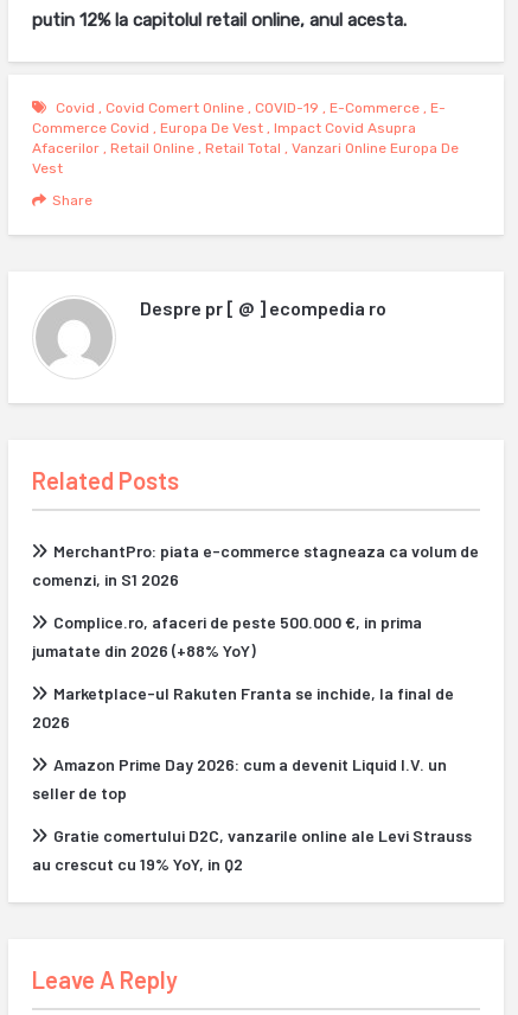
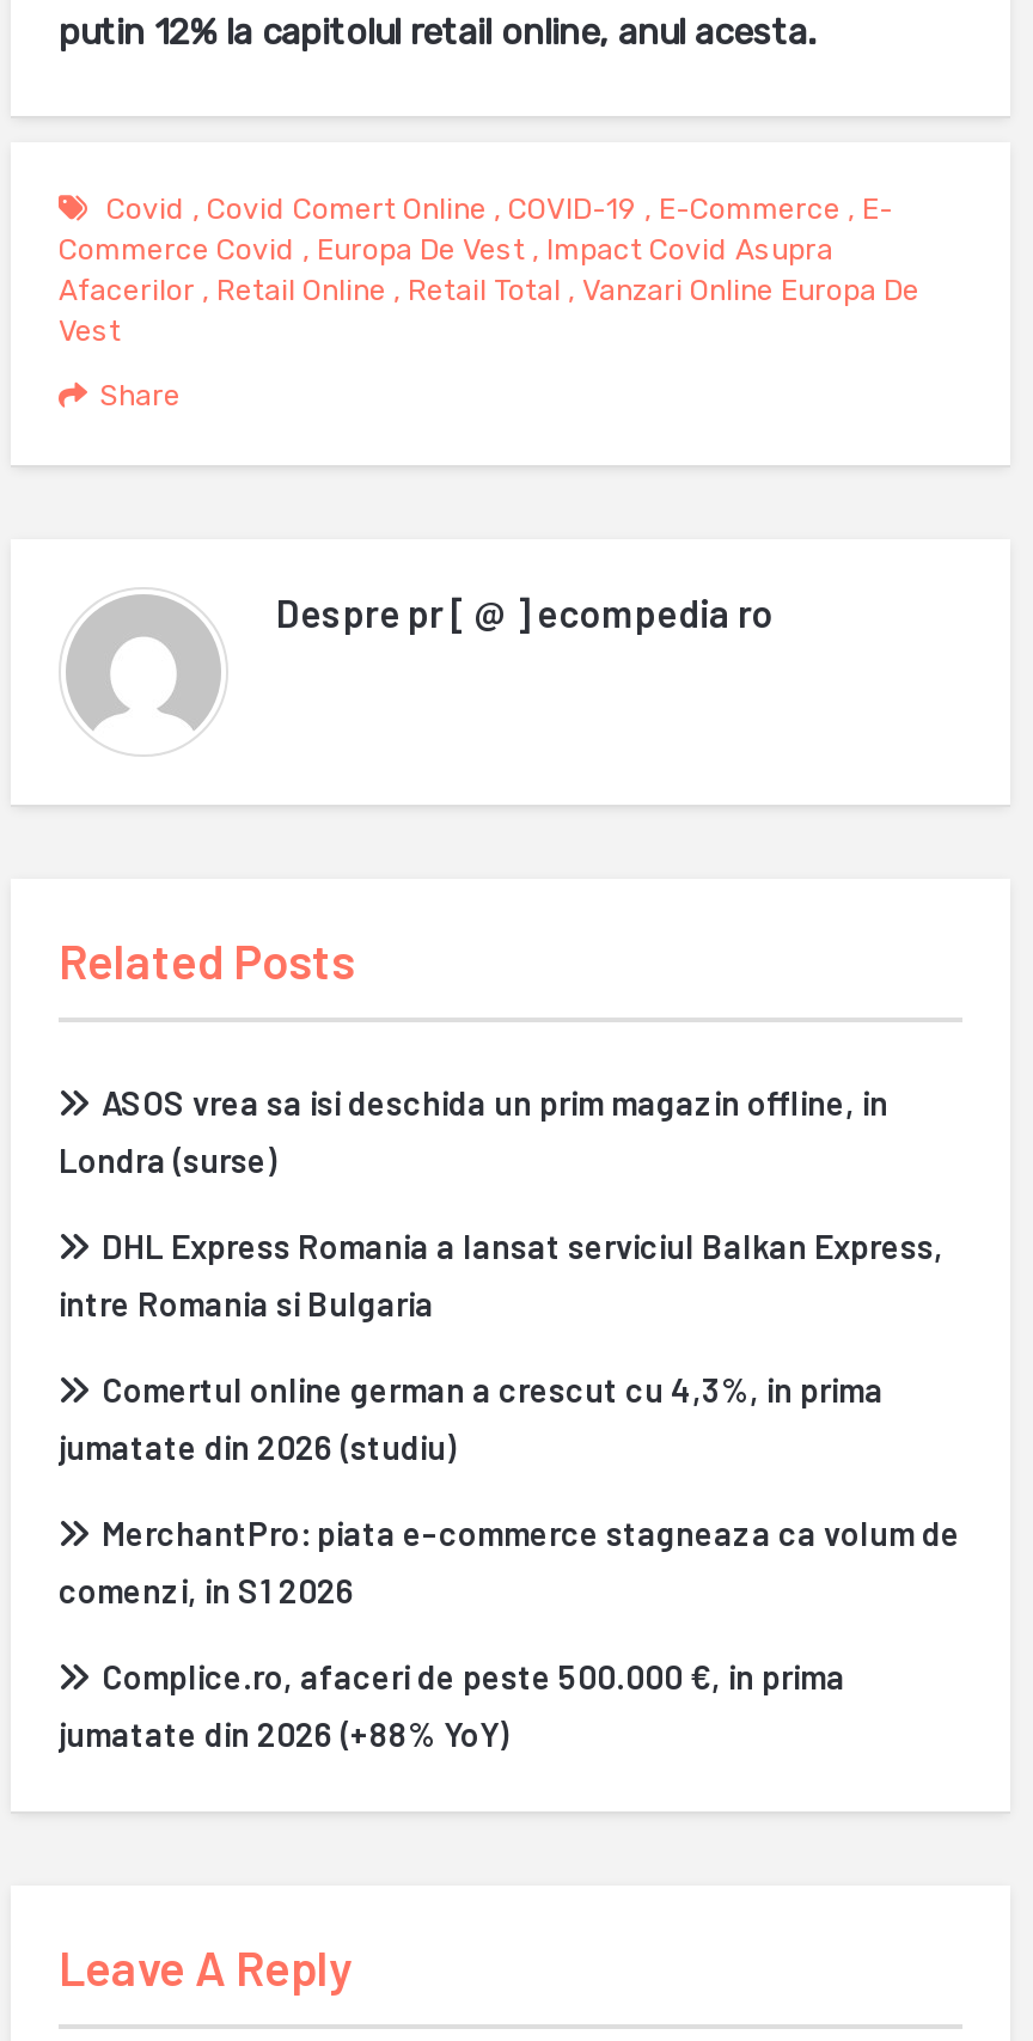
+ ASOS vrea sa isi deschida un prim magazin offline, in
+ Londra (surse)
+ DHL Express Romania a lansat serviciul Balkan Express,
+ intre Romania si Bulgaria
+ Comertul online german a crescut cu 4,3%, in prima
+ jumatate din 2026 (studiu)

moved down: MerchantPro: piata e-commerce stagneaza ca volum de | comenzi, in S1 2026 | Complice.ro, afaceri de peste 500.000 €, in prima | jumatate din 2026 (+88% YoY)

- Marketplace-ul Rakuten Franta se inchide, la final de
- 2026
- Amazon Prime Day 2026: cum a devenit Liquid I.V. un
- seller de top
- Gratie comertului D2C, vanzarile online ale Levi Strauss
- au crescut cu 19% YoY, in Q2
